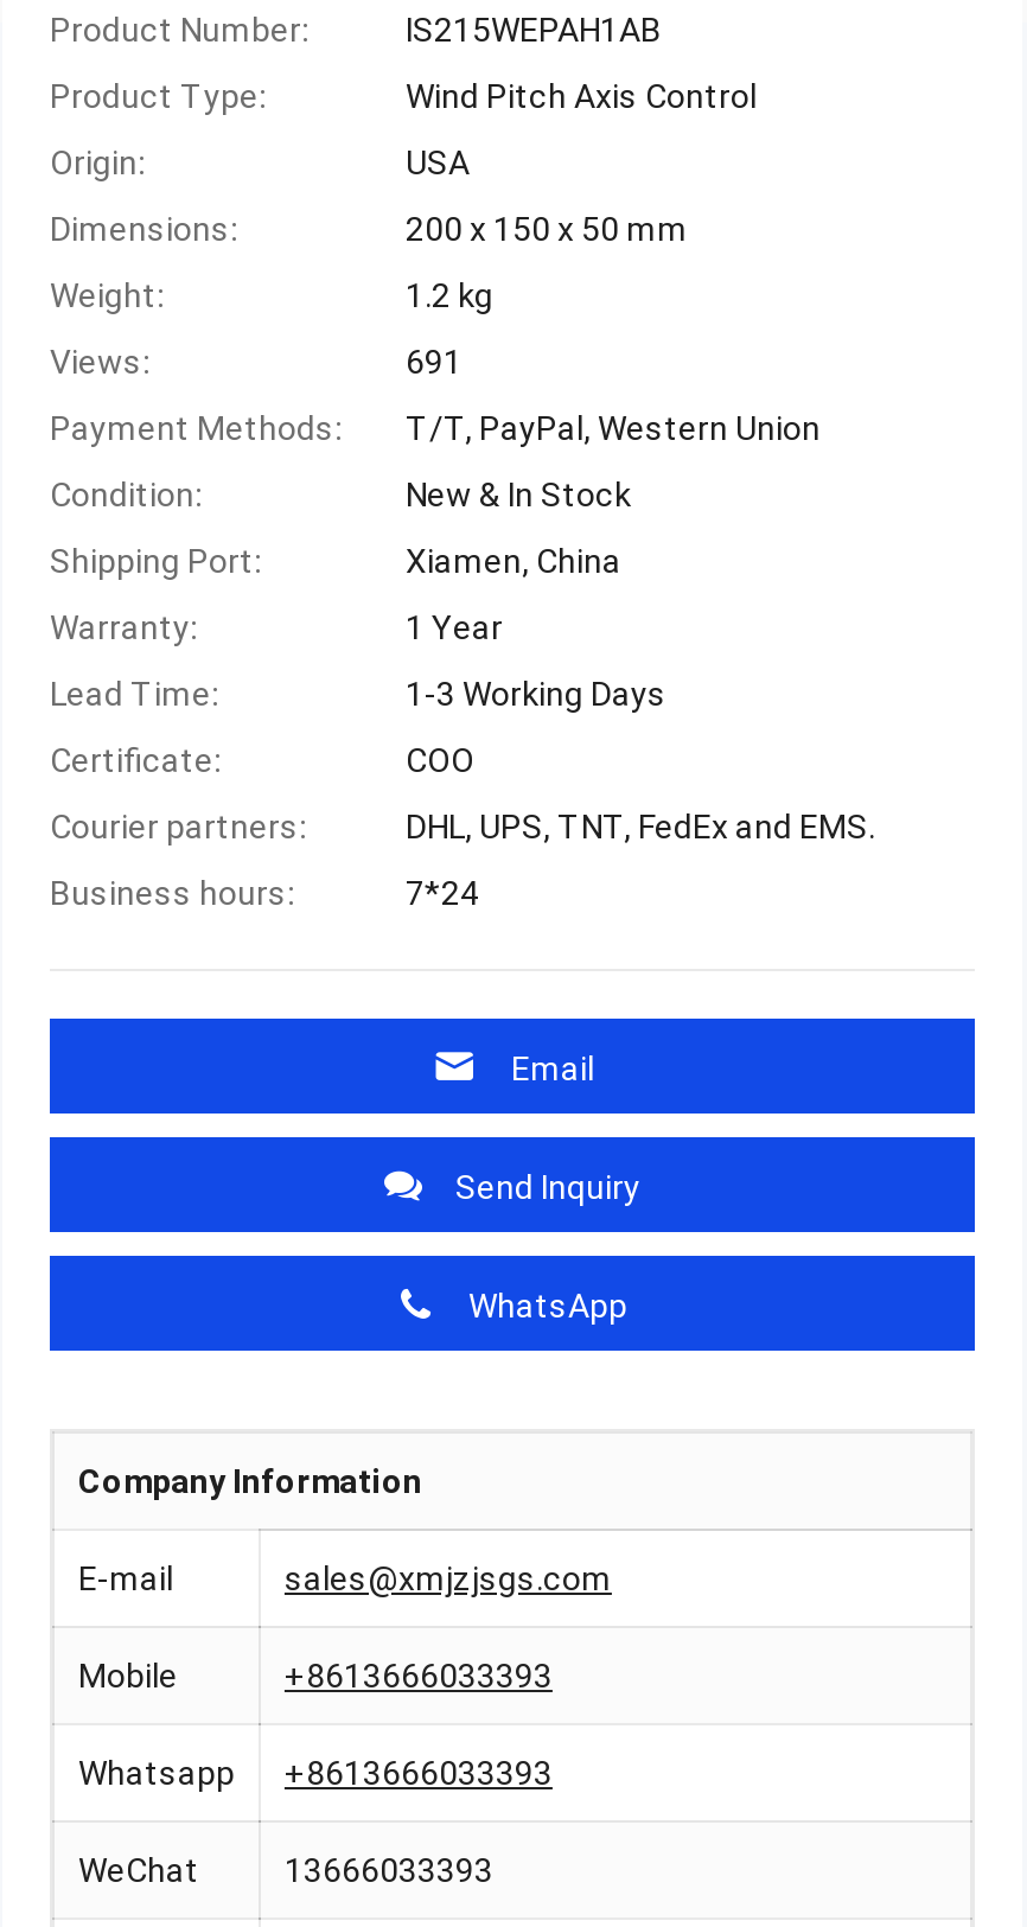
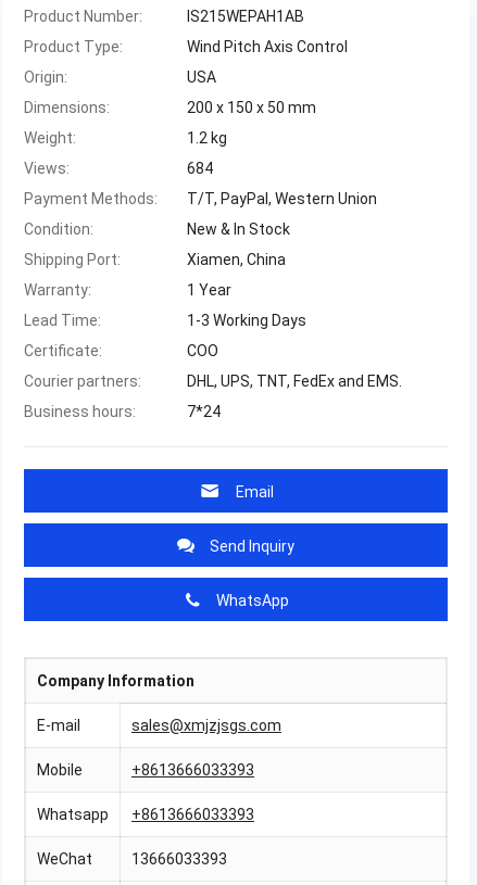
- 691
+ 684
